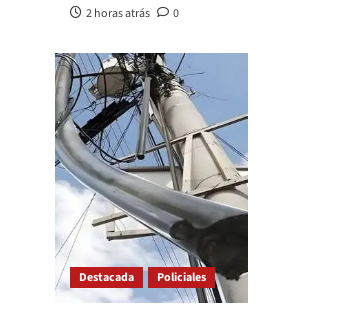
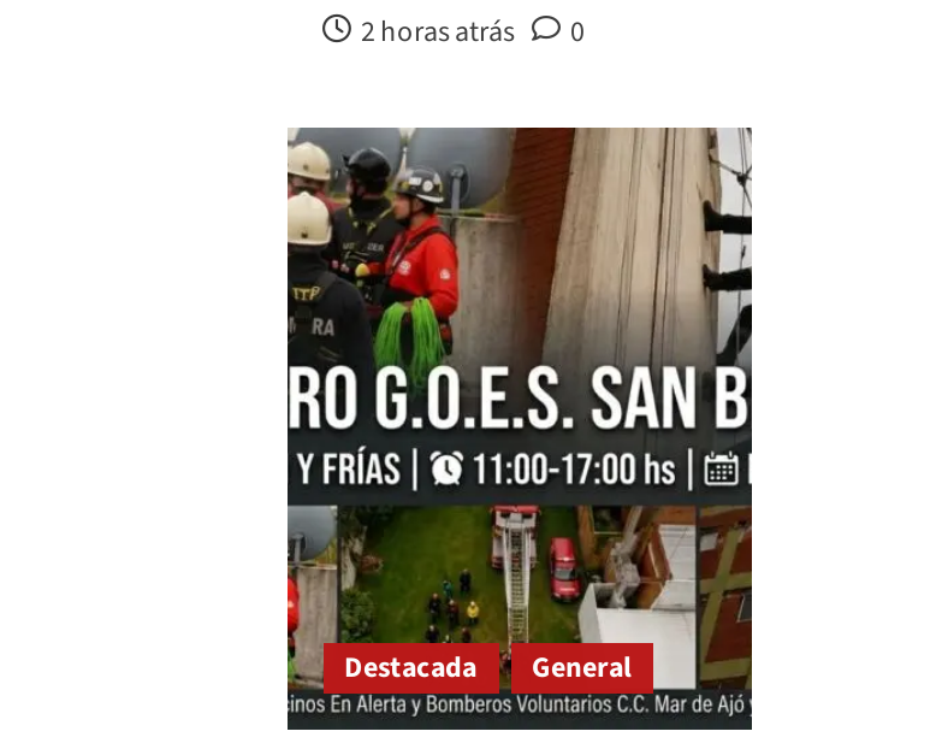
- [image]
- Policiales
+ [image]
+ General
